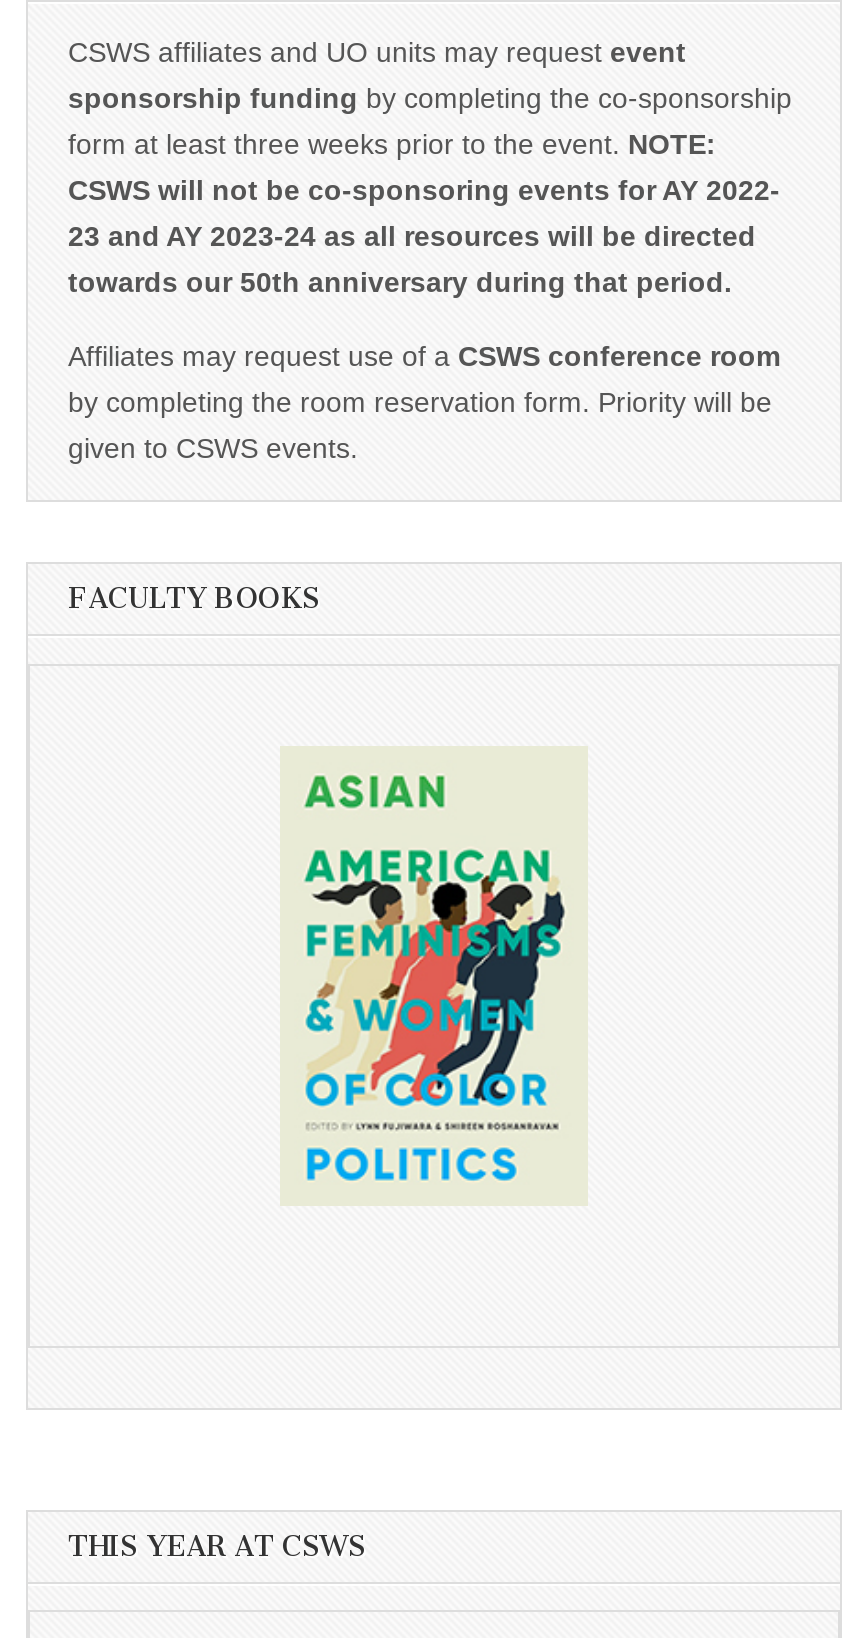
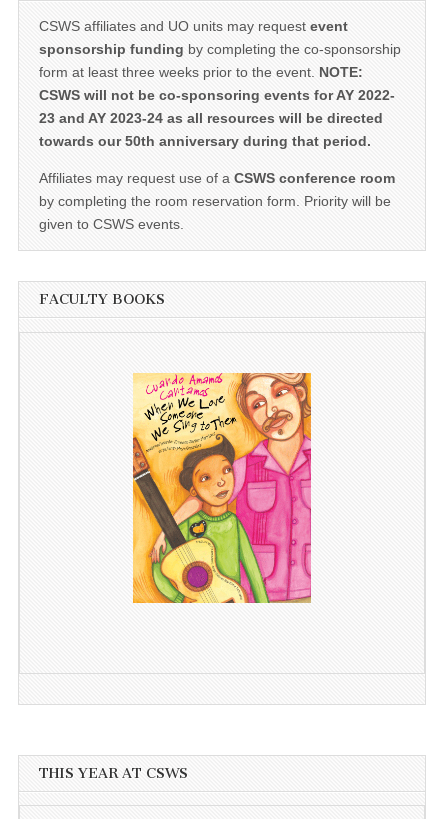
- [image]
+ [image]
